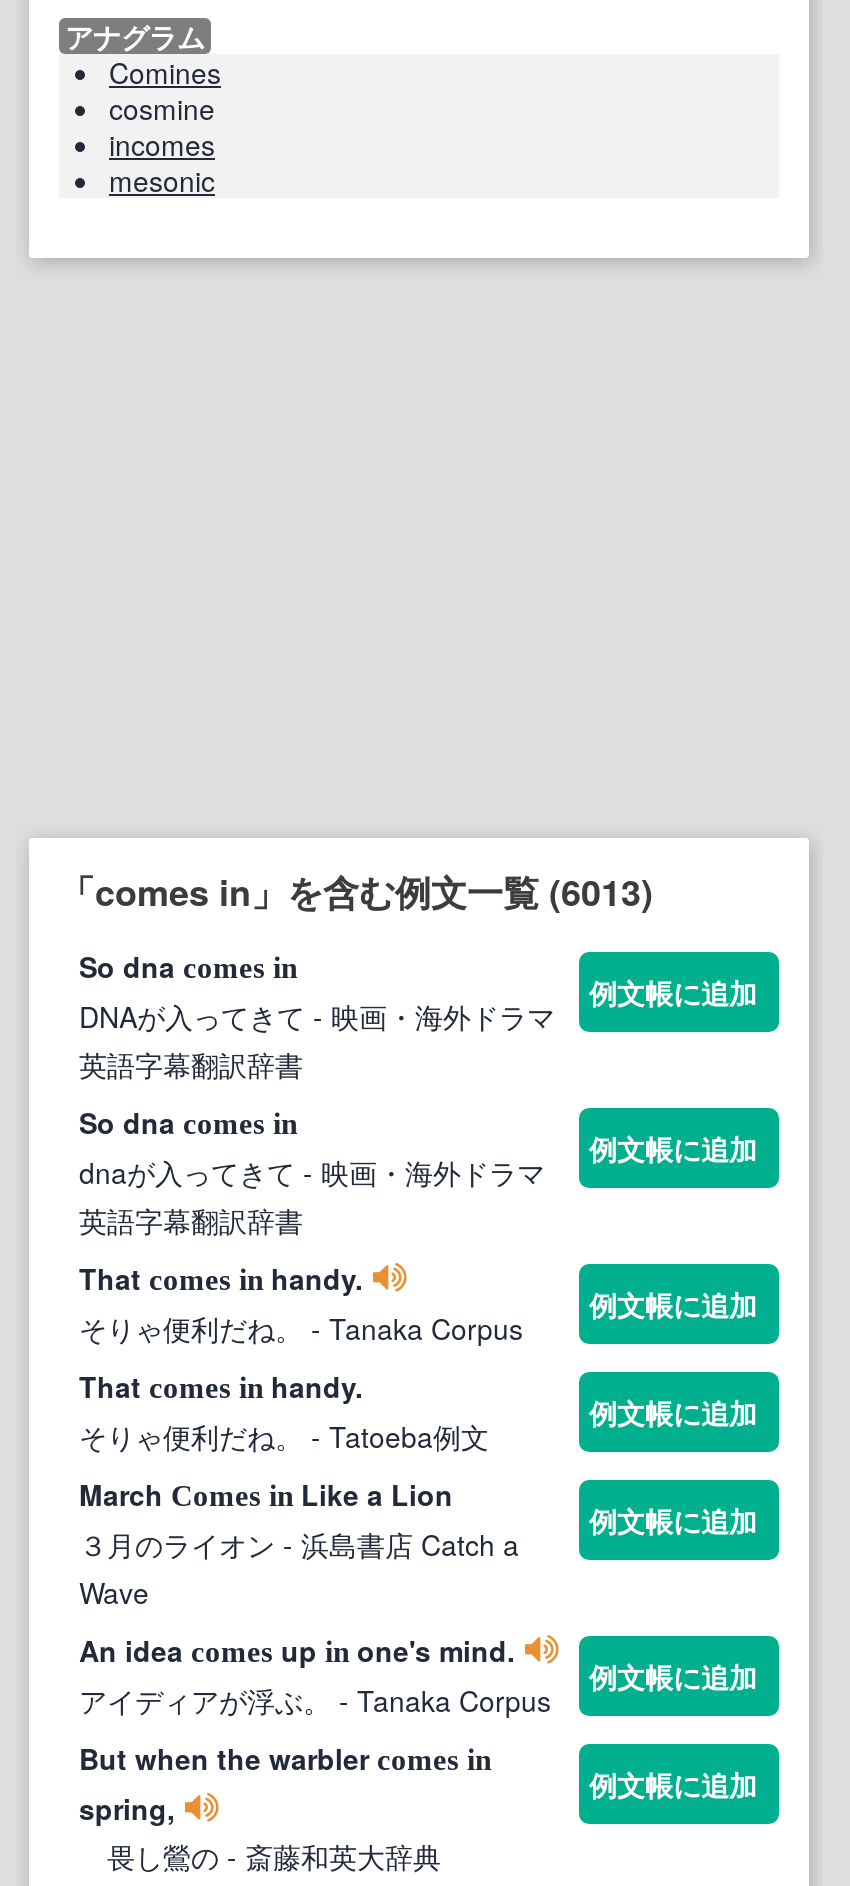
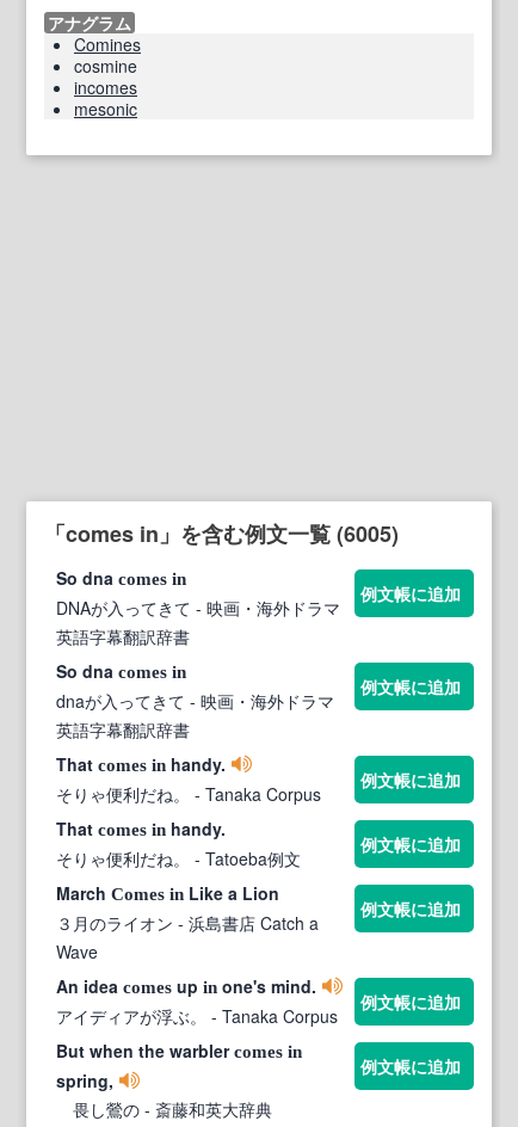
- 「comes in」を含む例文一覧 (6013)
+ 「comes in」を含む例文一覧 (6005)
